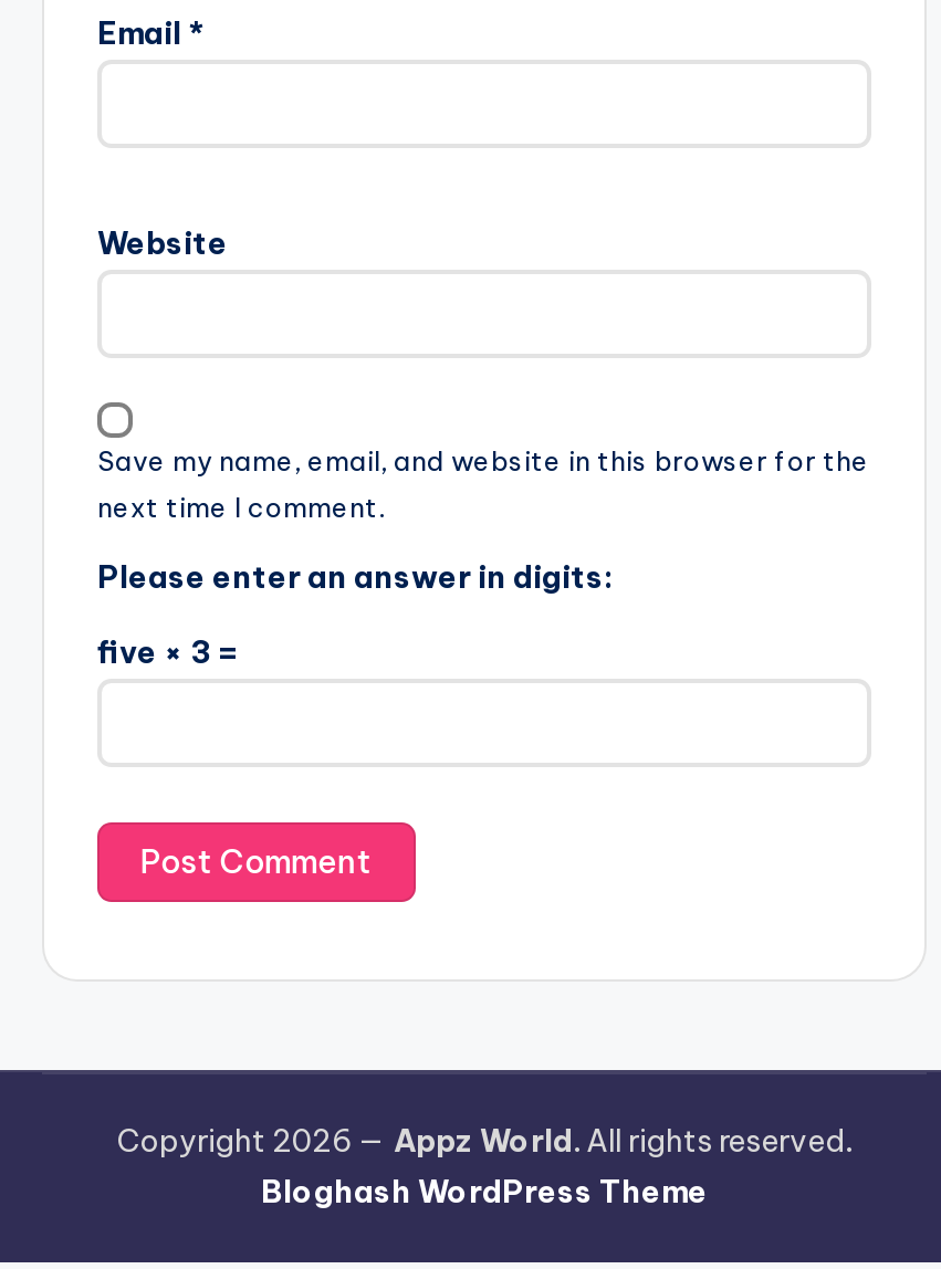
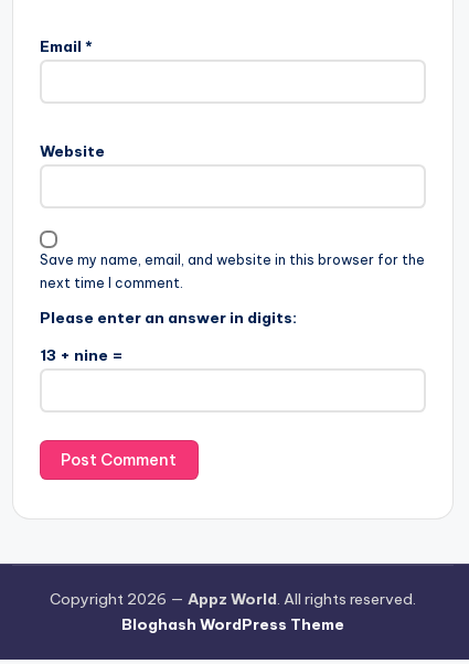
- five × 3 =
+ 13 + nine =
